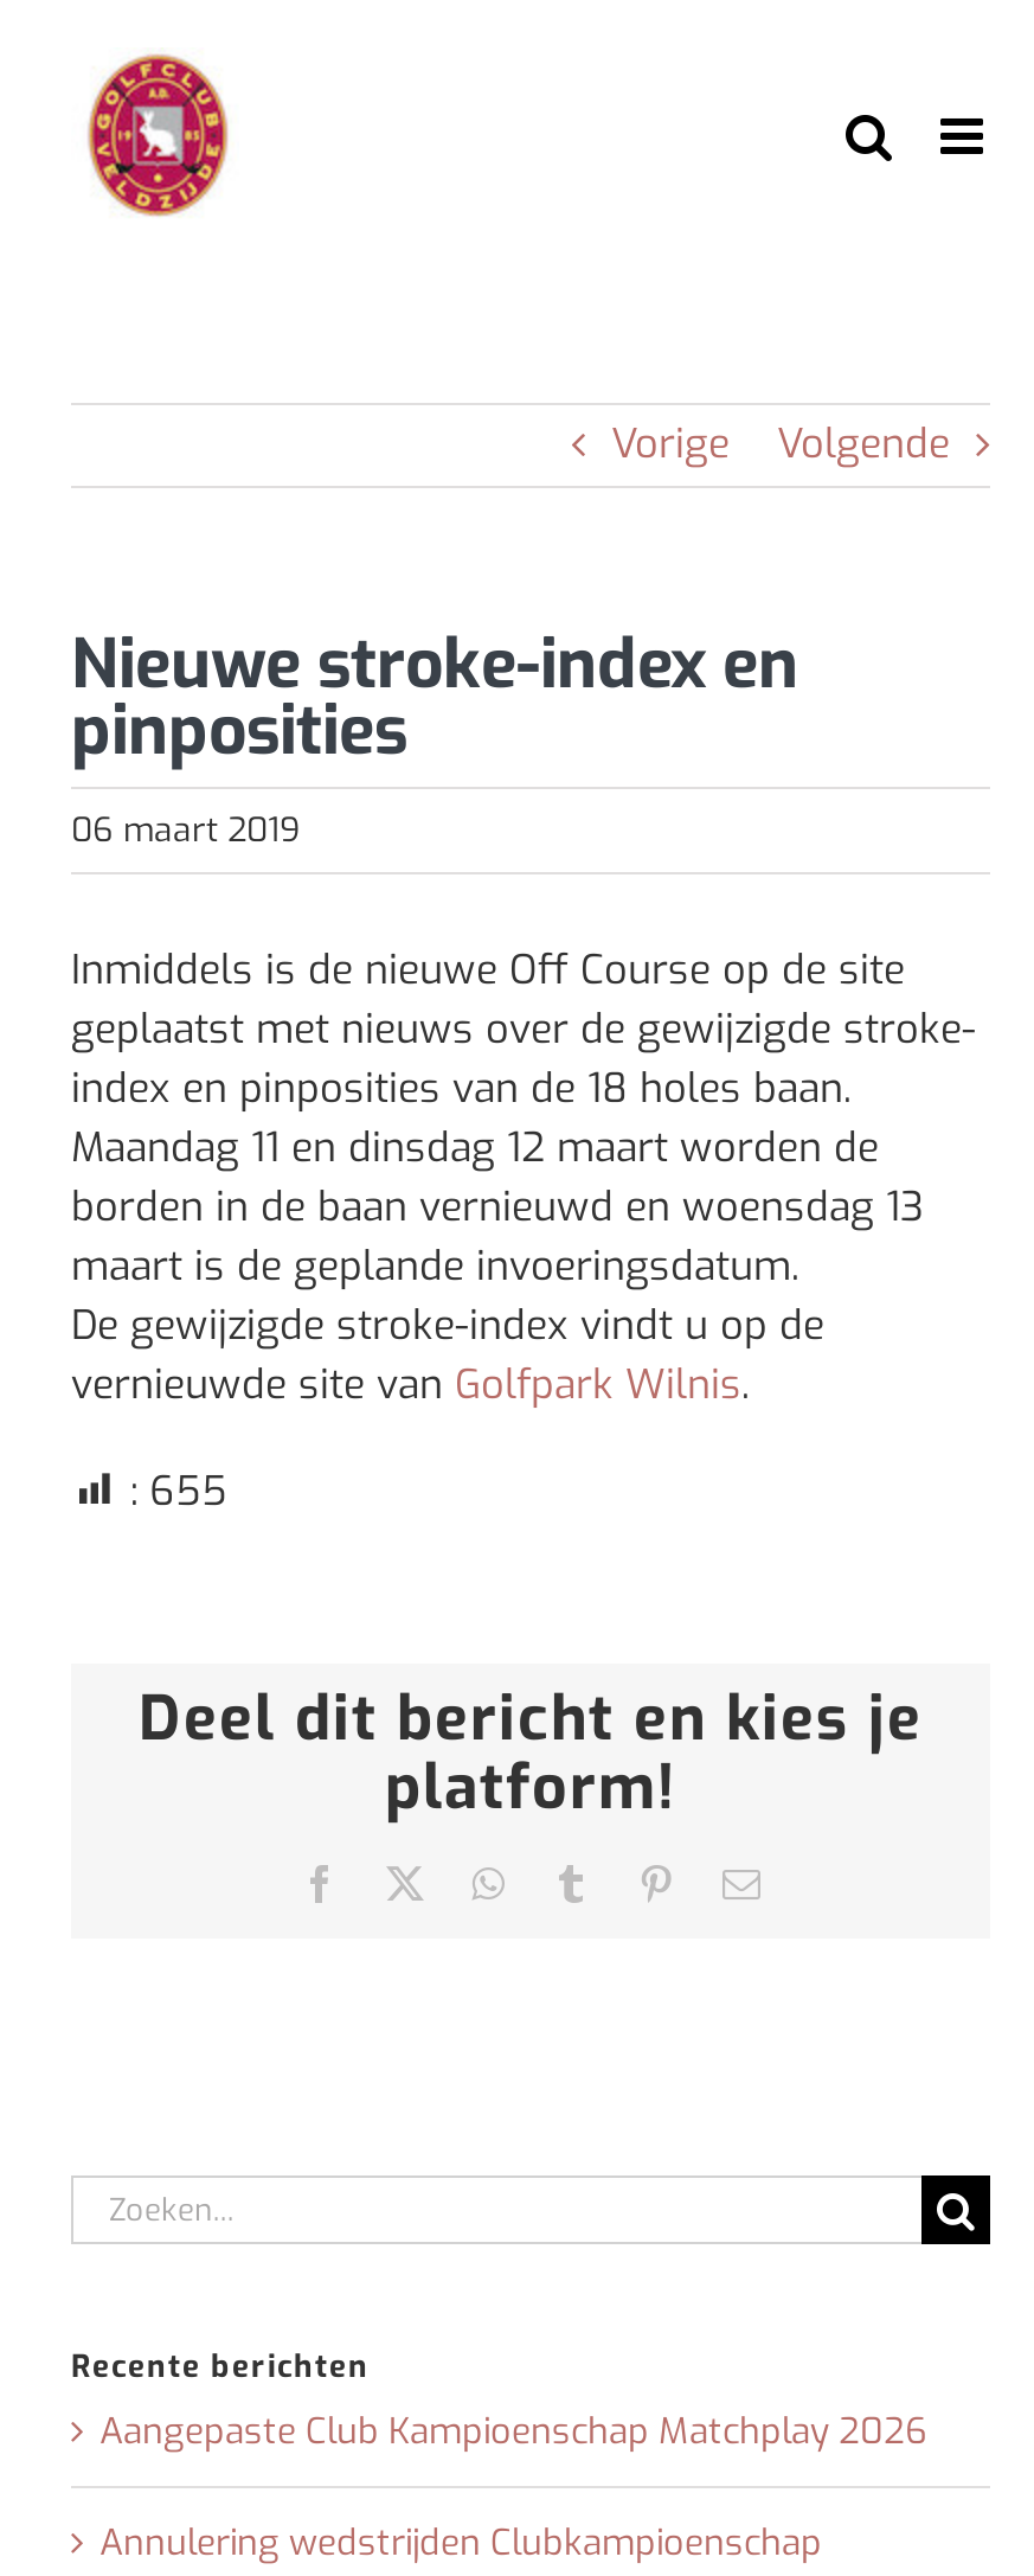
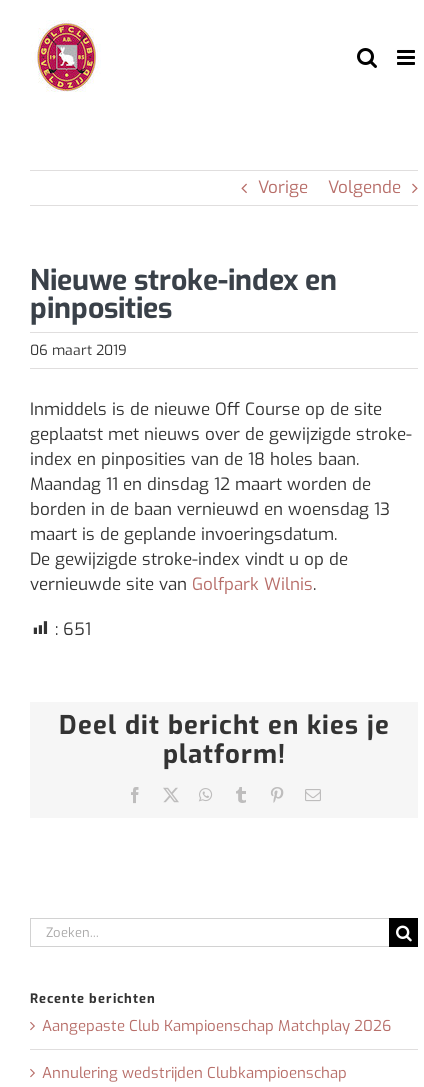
- : 655
+ : 651
